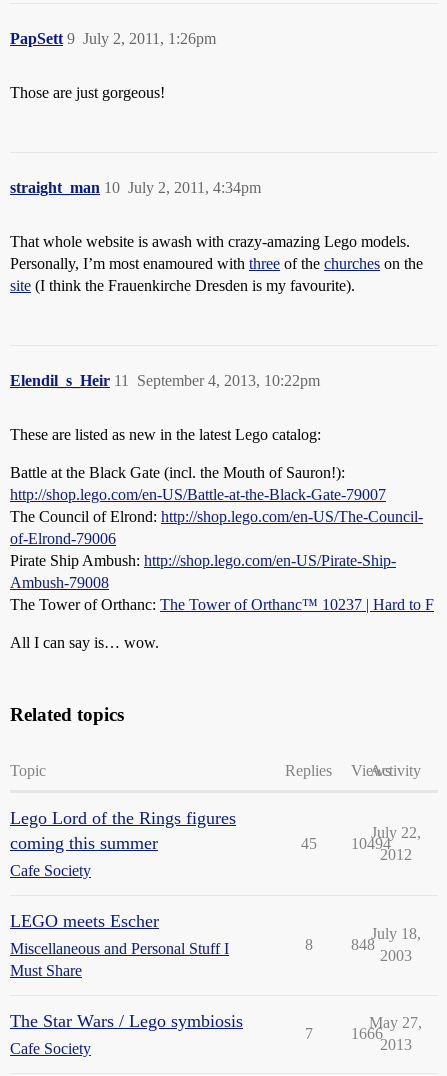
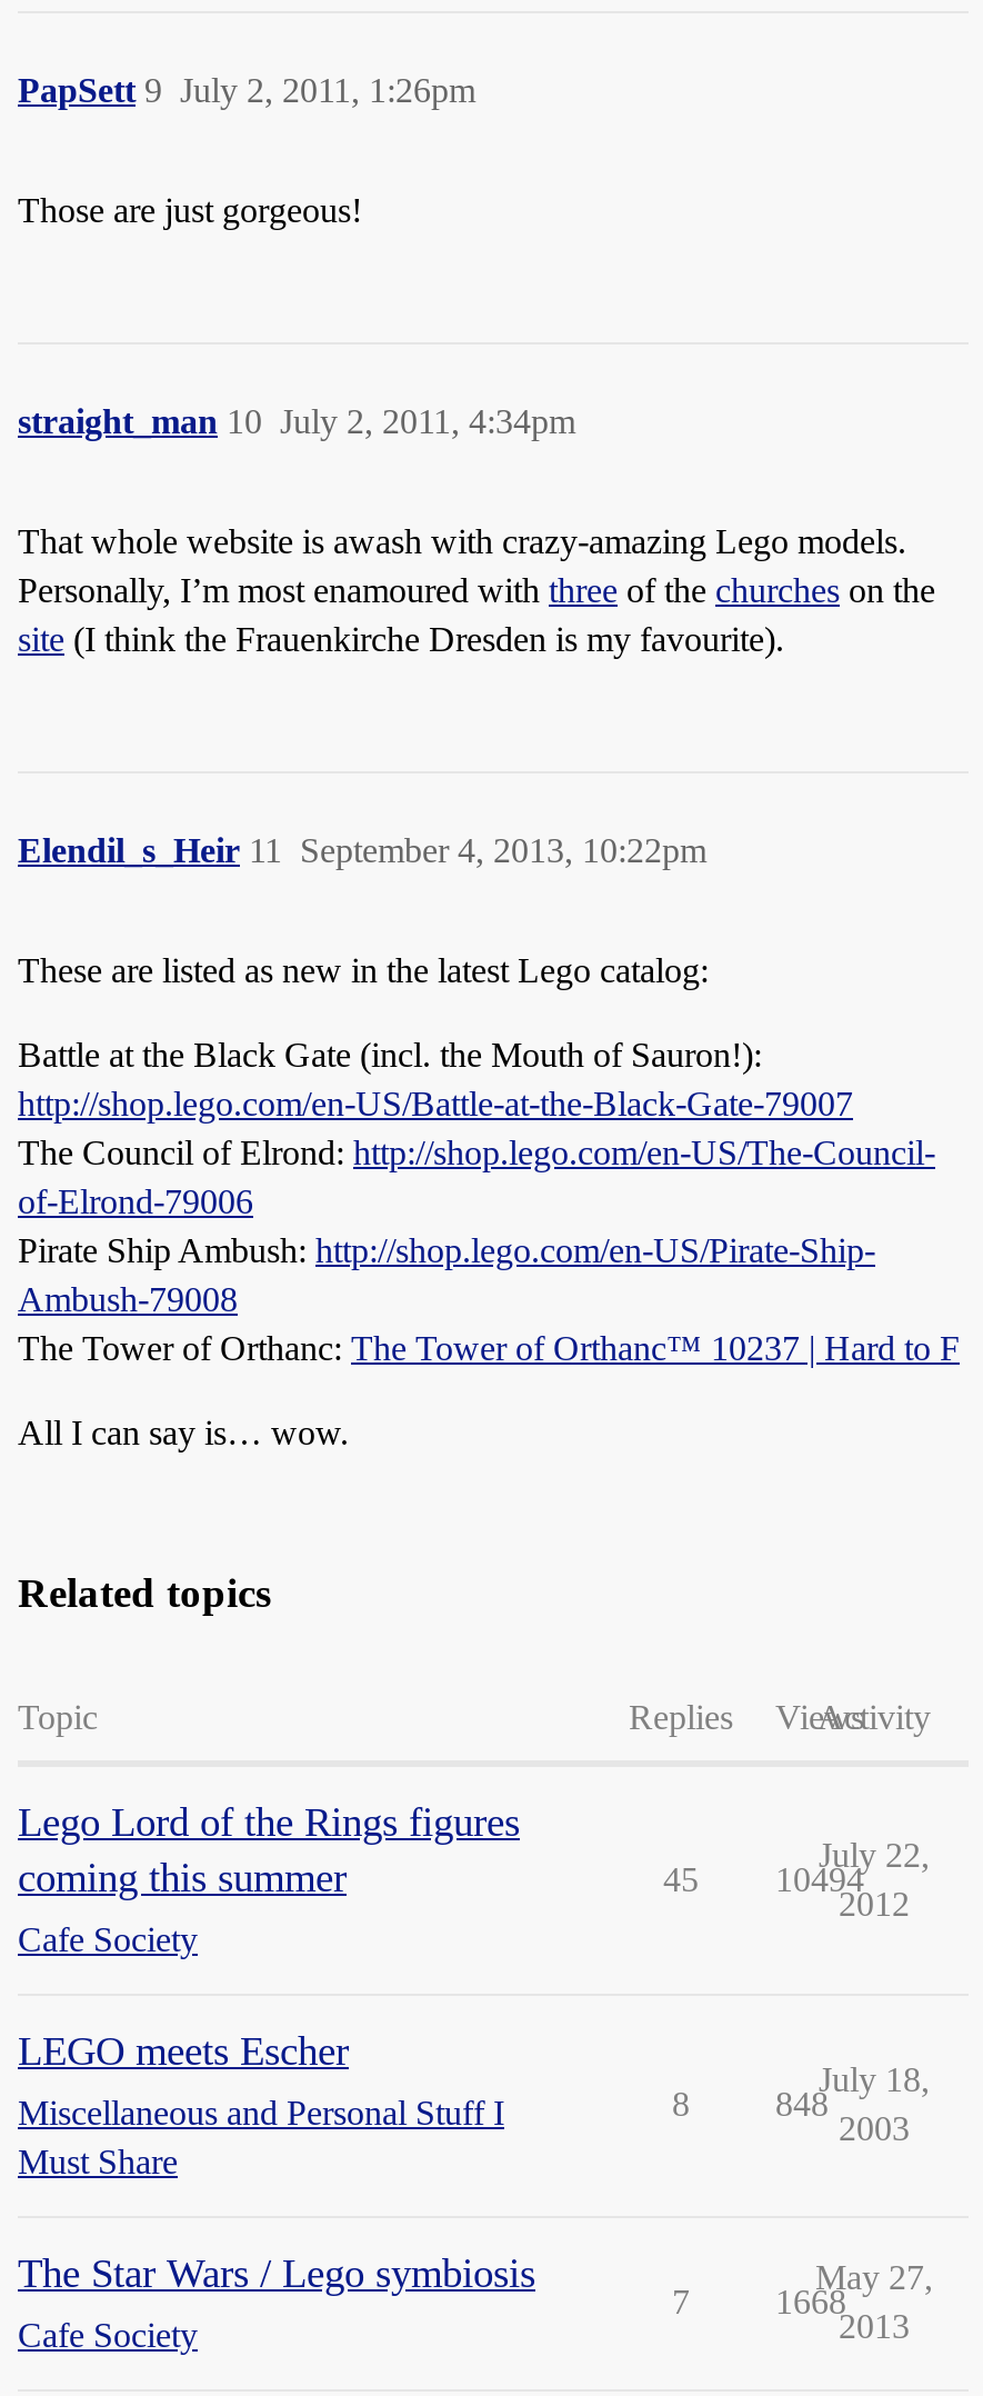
- 1666
+ 1668
